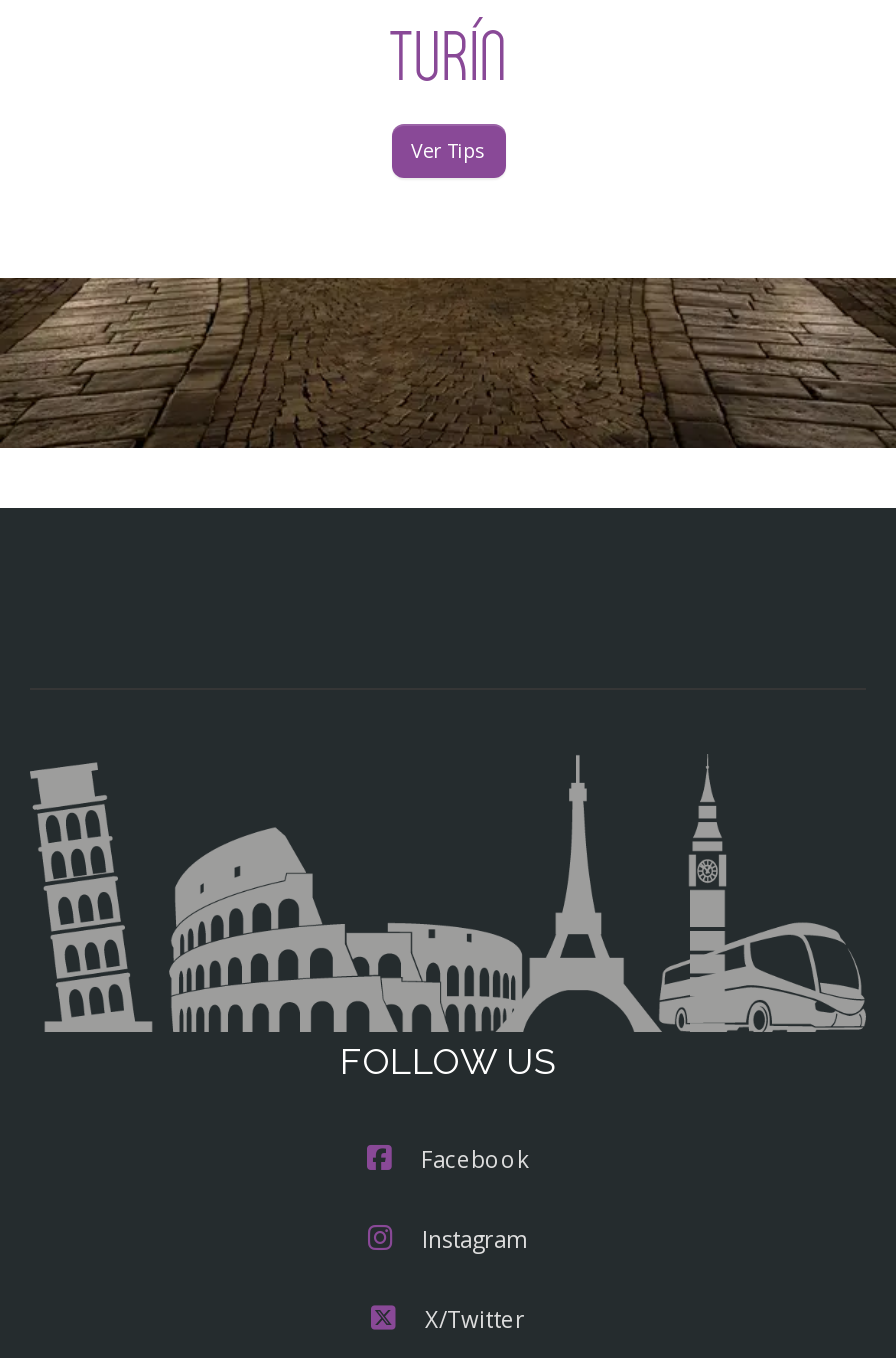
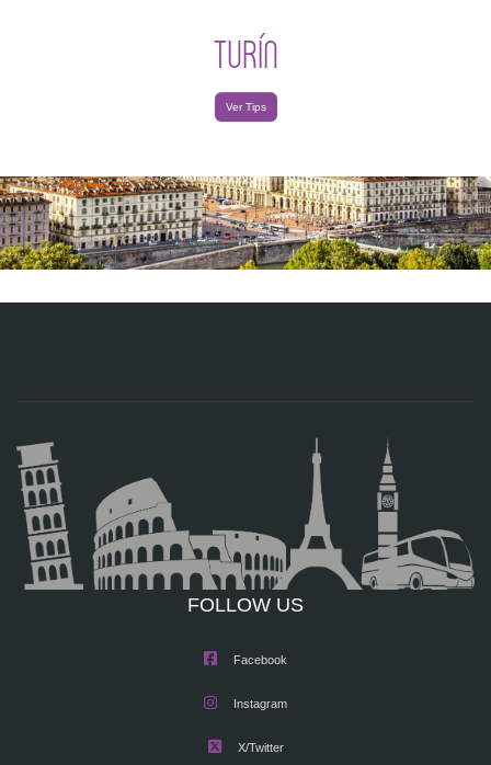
- [image]
+ [image]
